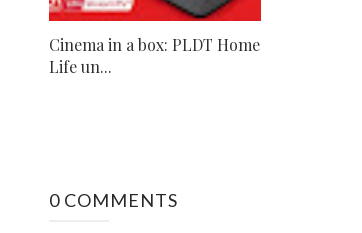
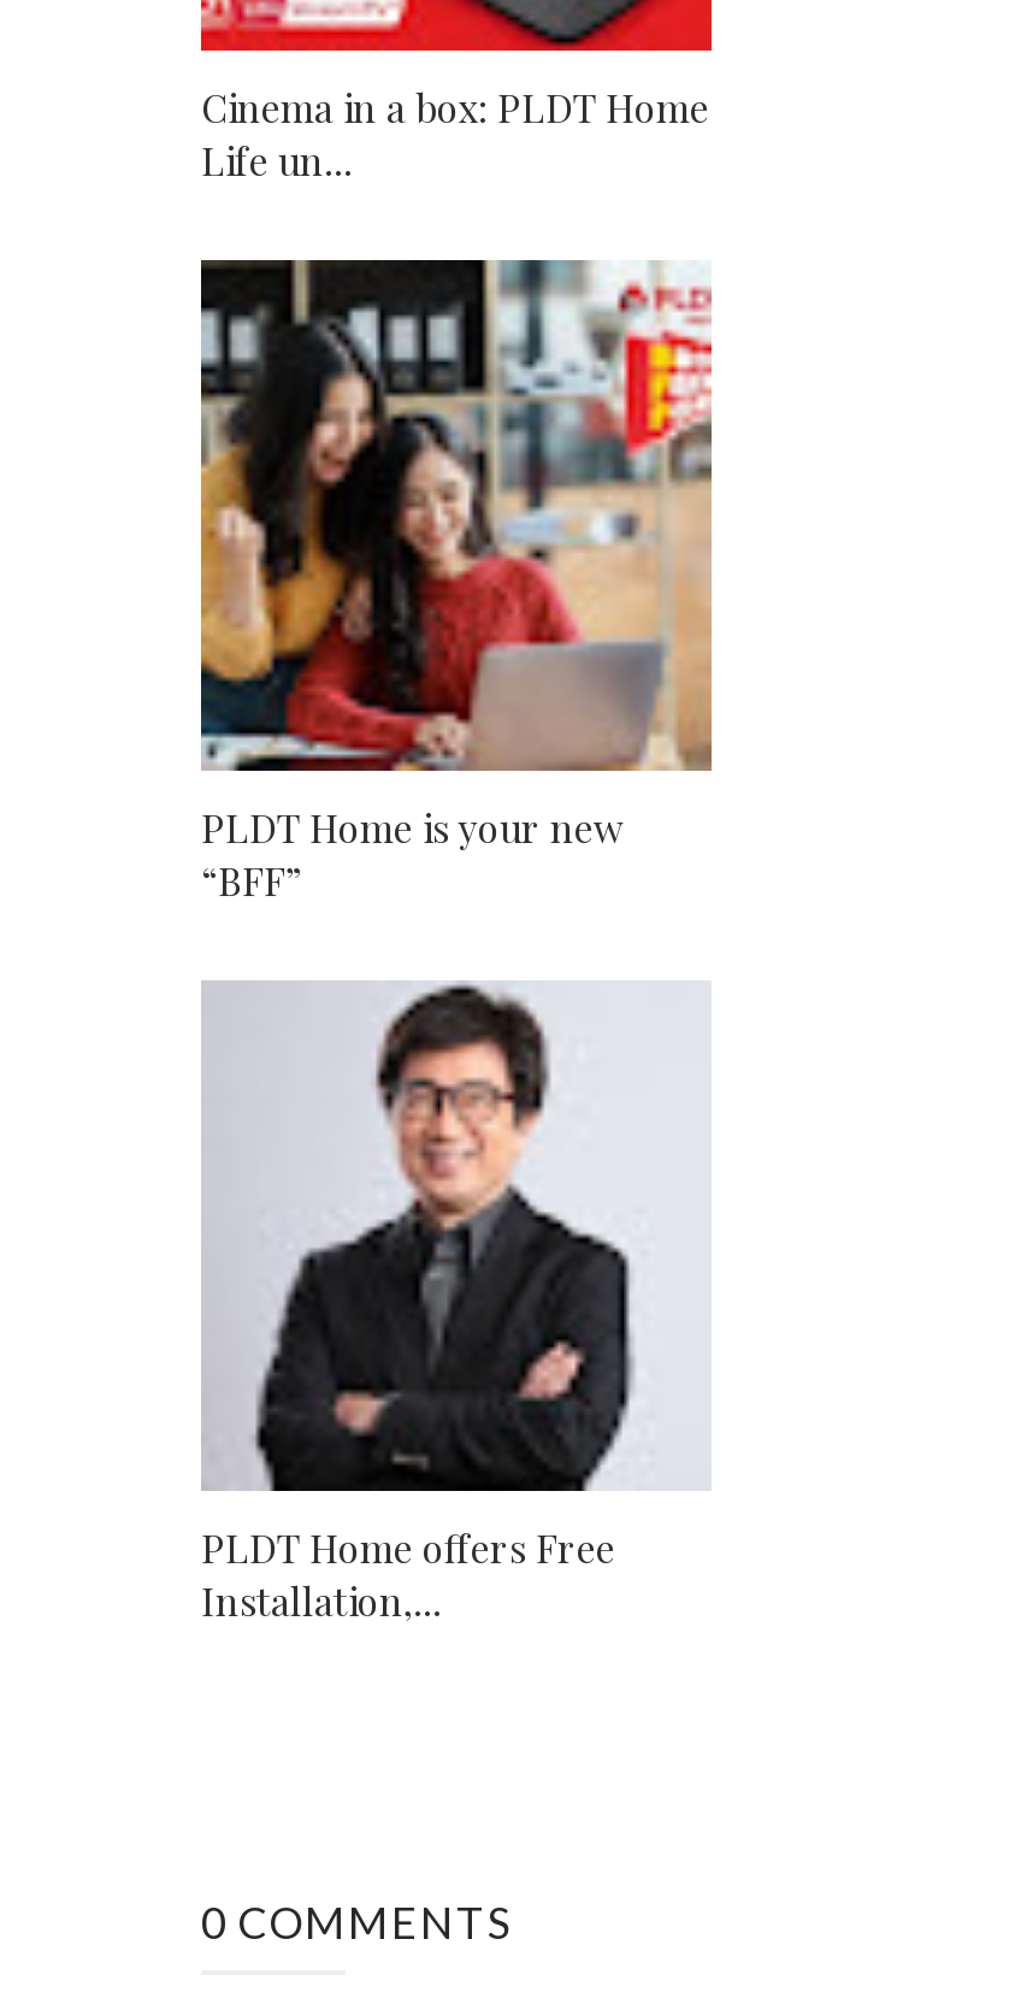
+ [image]
+ PLDT Home is your new
+ “BFF”

+ [image]
+ PLDT Home offers Free
+ Installation,...
